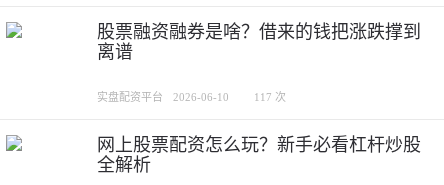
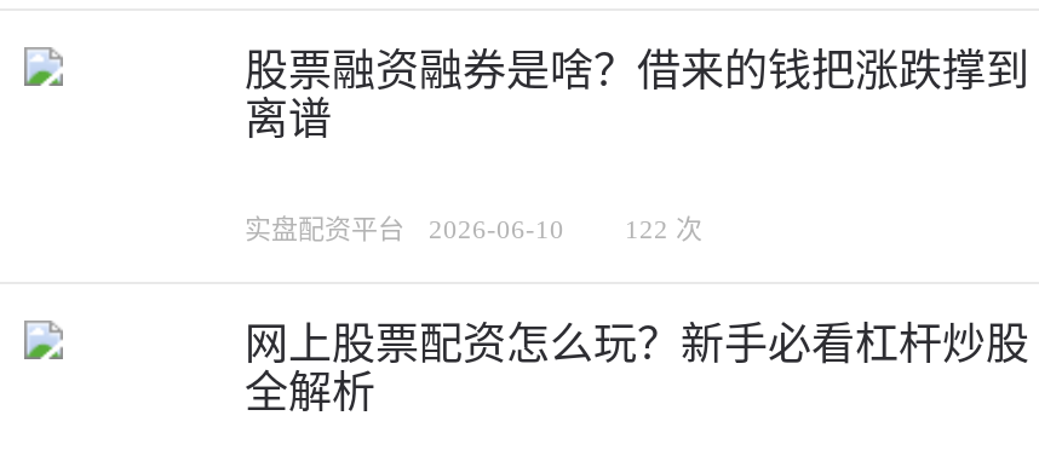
- 117 次
+ 122 次
